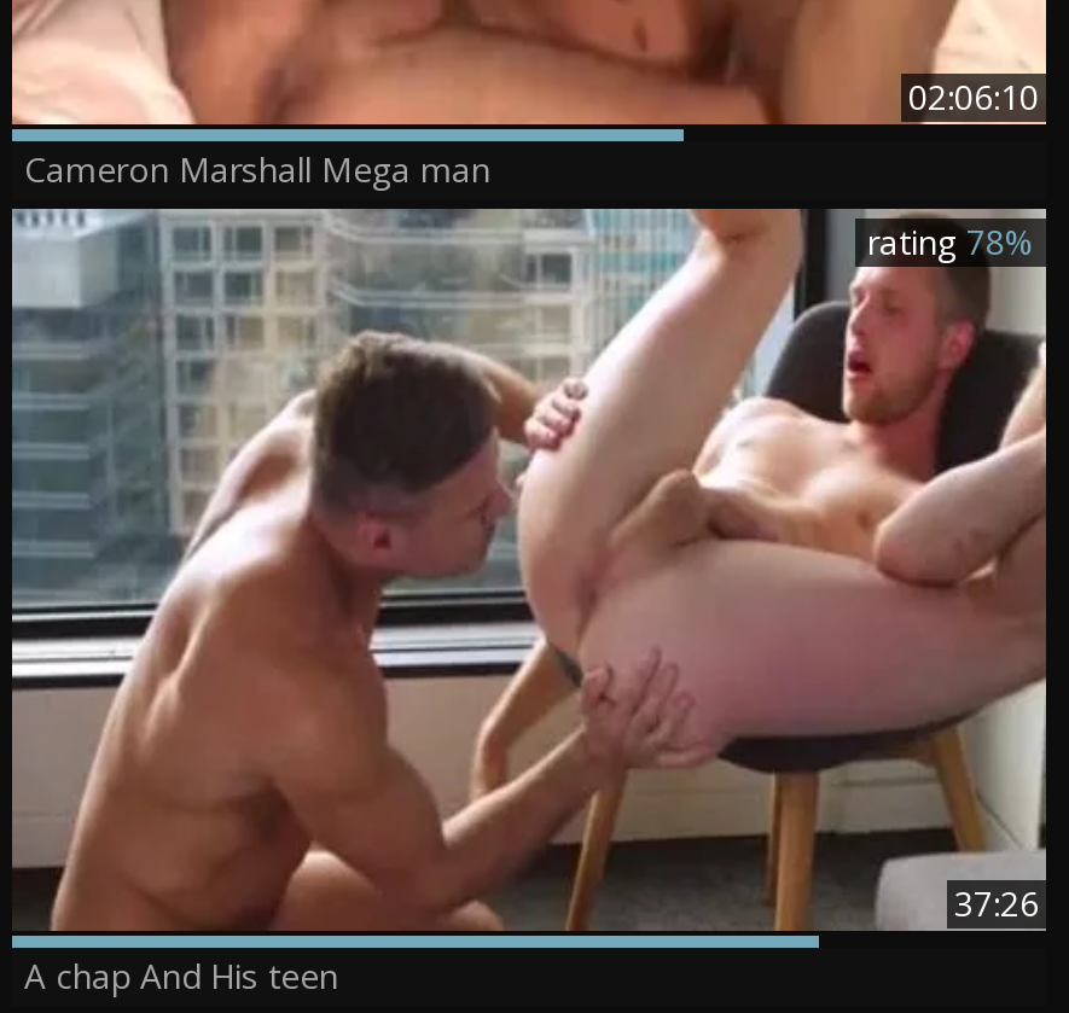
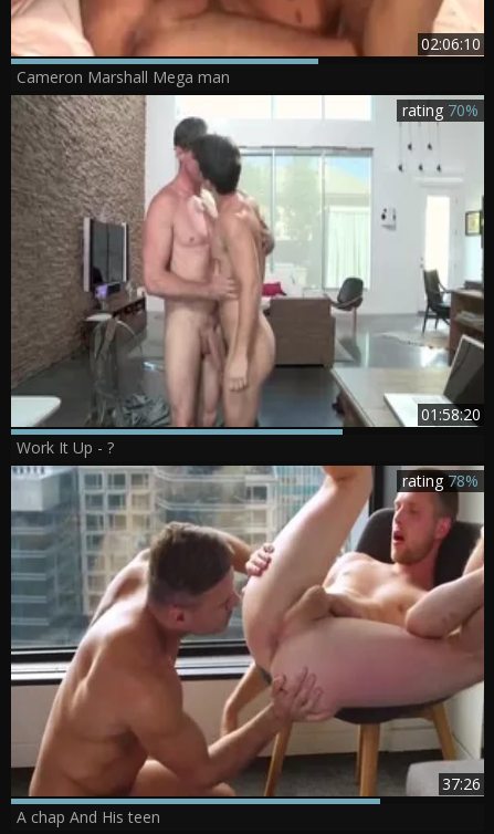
+ [image]
+ 01:58:20

+ Work It Up - ?

+ rating70%
